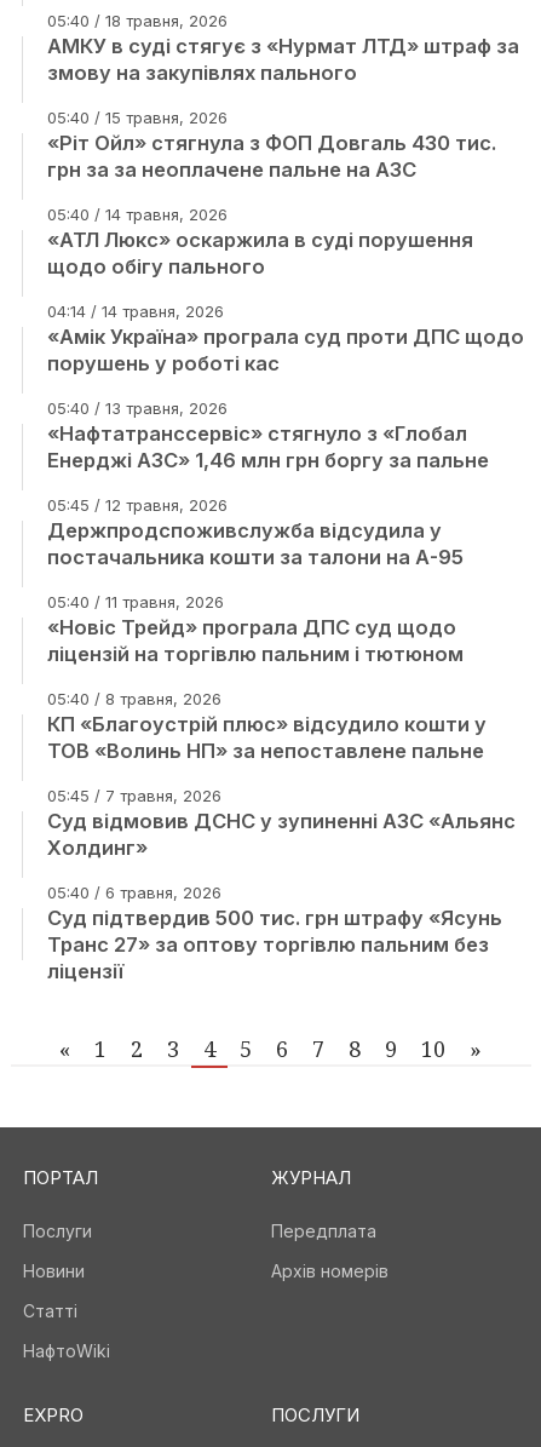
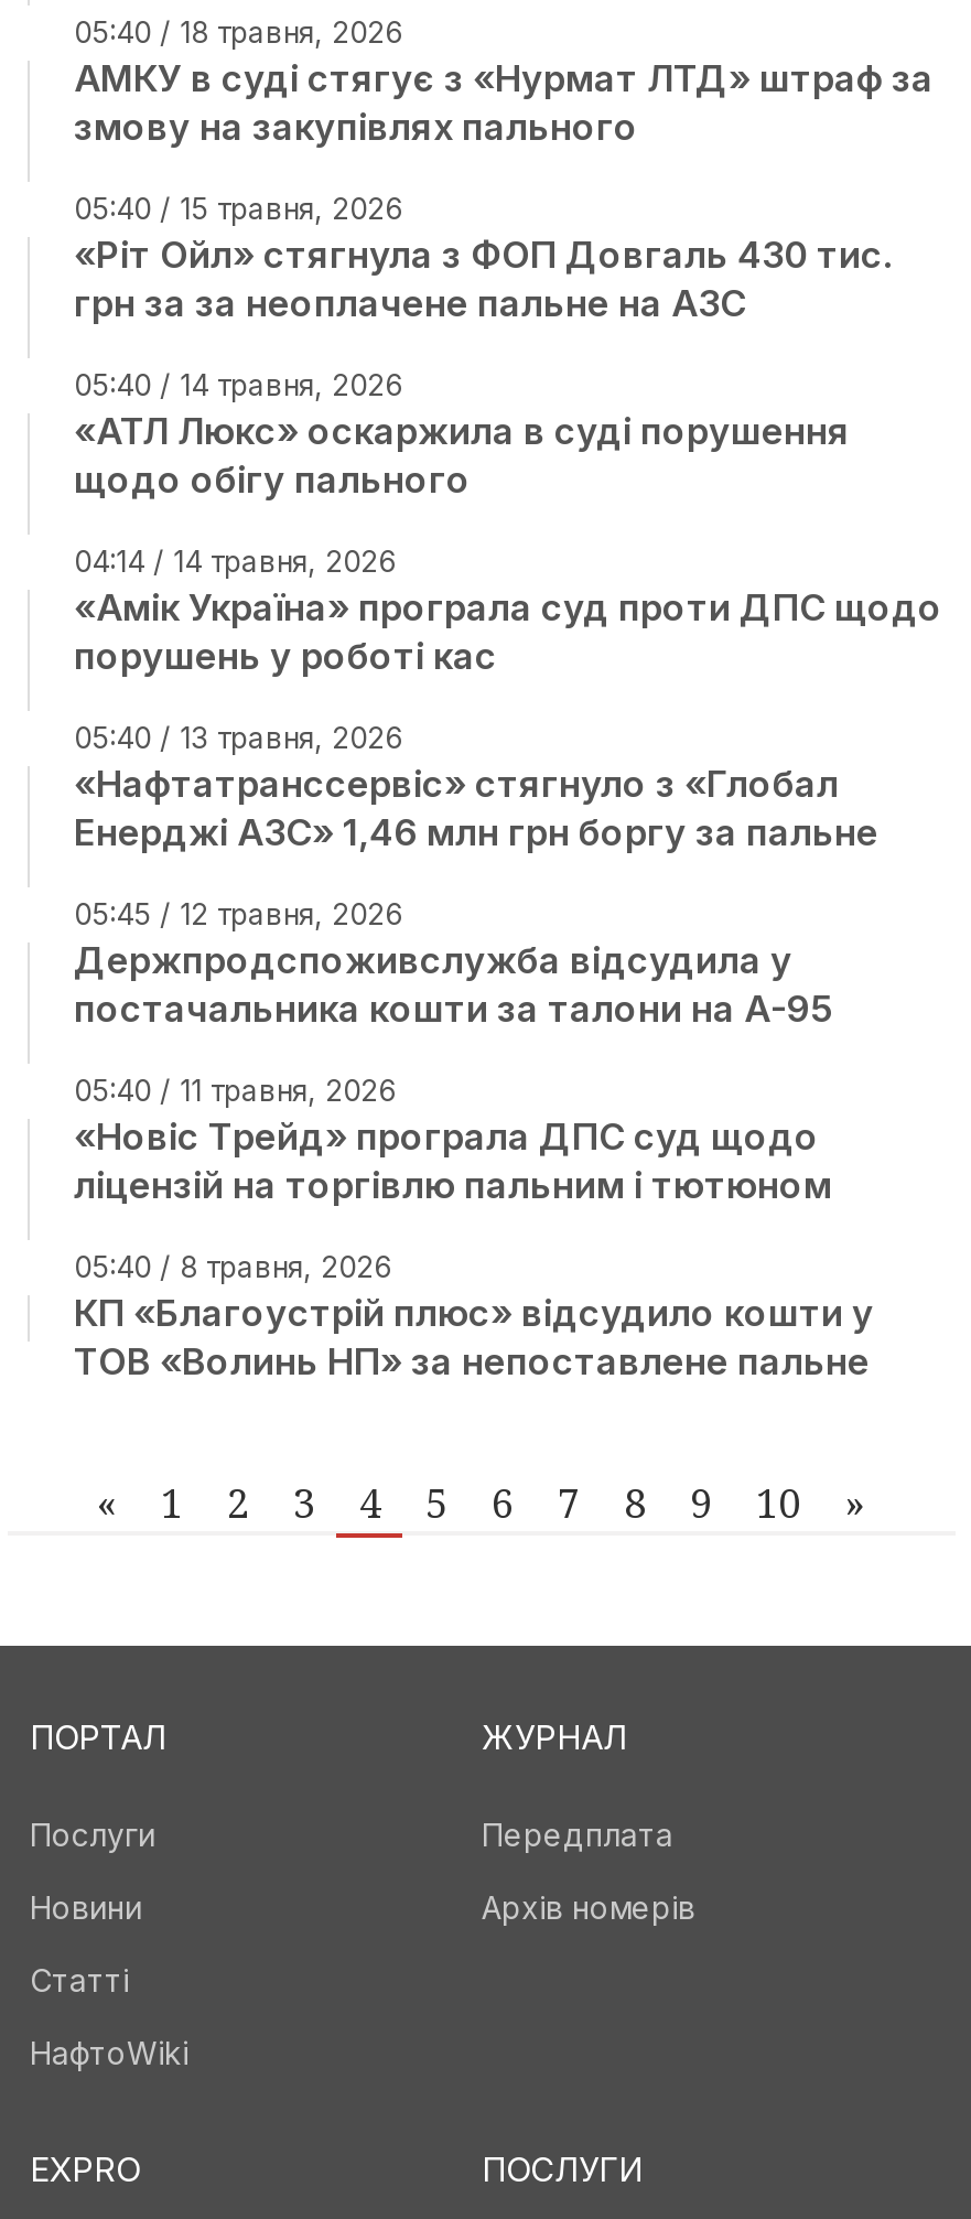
- 05:45 / 7 травня, 2026
- Суд відмовив ДСНС у зупиненні АЗС «Альянс
- Холдинг»
- 05:40 / 6 травня, 2026
- Суд підтвердив 500 тис. грн штрафу «Ясунь
- Транс 27» за оптову торгівлю пальним без
- ліцензії
